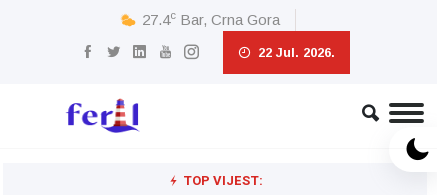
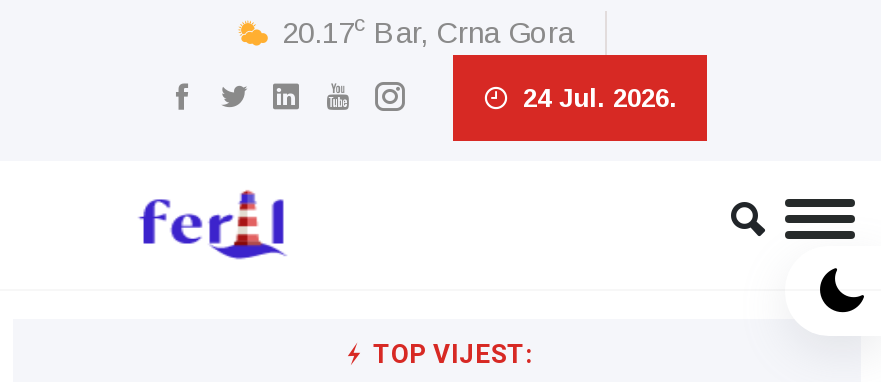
- 27.4c Bar, Crna Gora
+ 20.17c Bar, Crna Gora

- 22 Jul. 2026.
+ 24 Jul. 2026.
